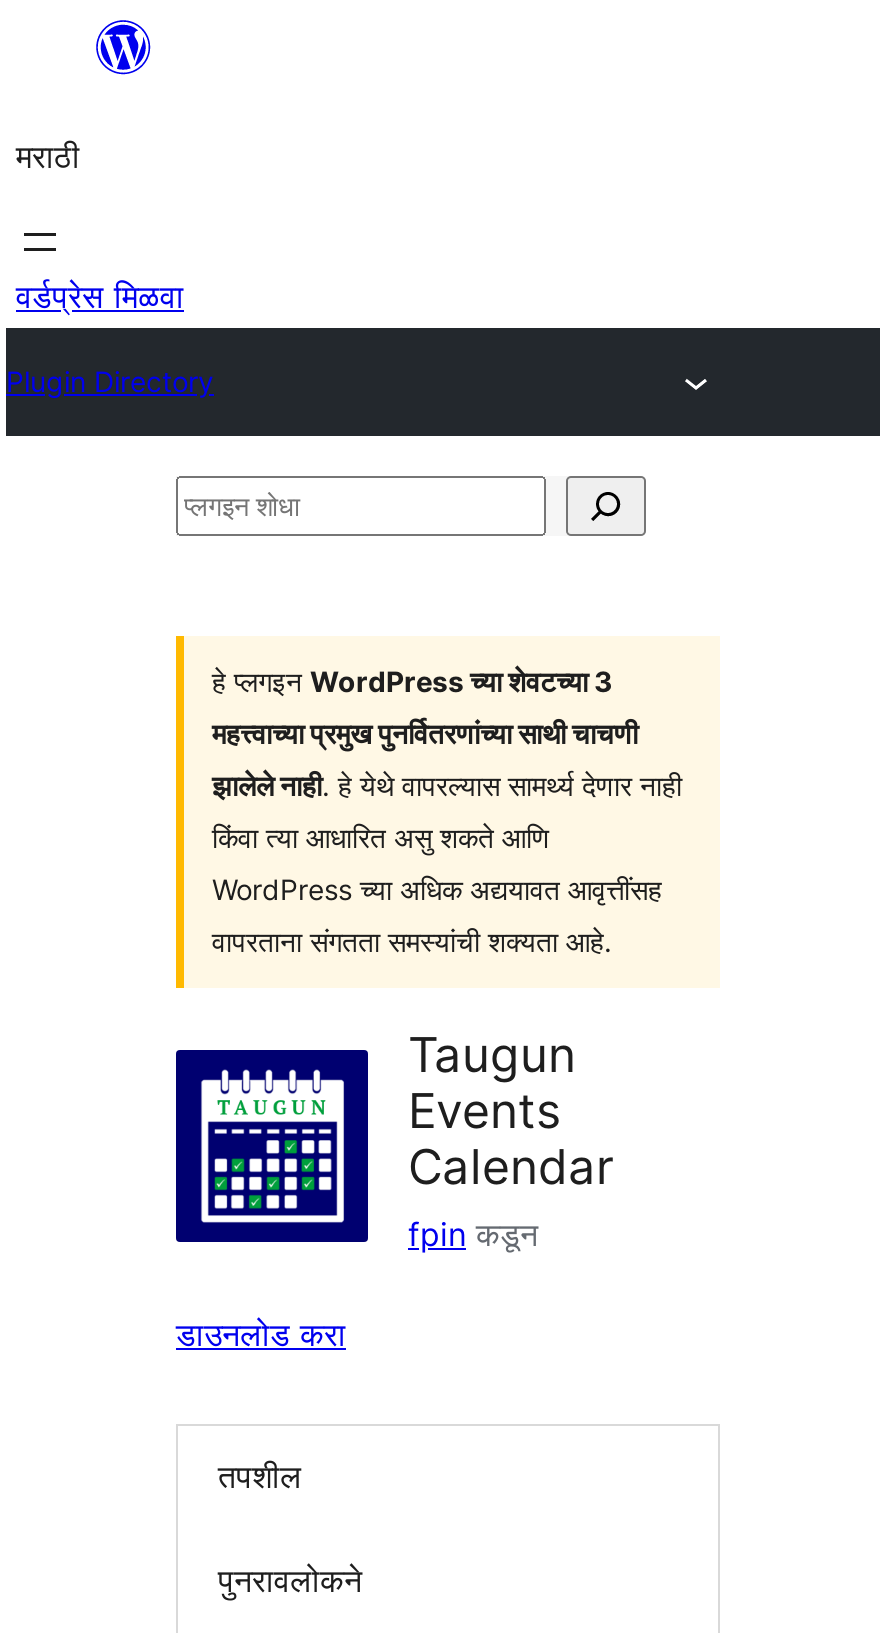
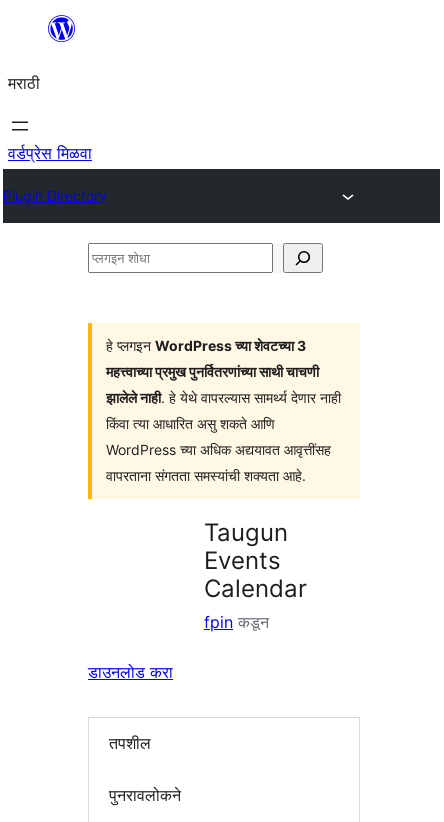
- [image]
